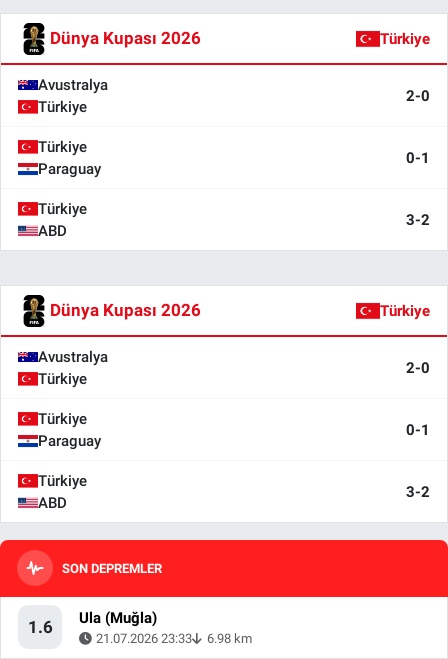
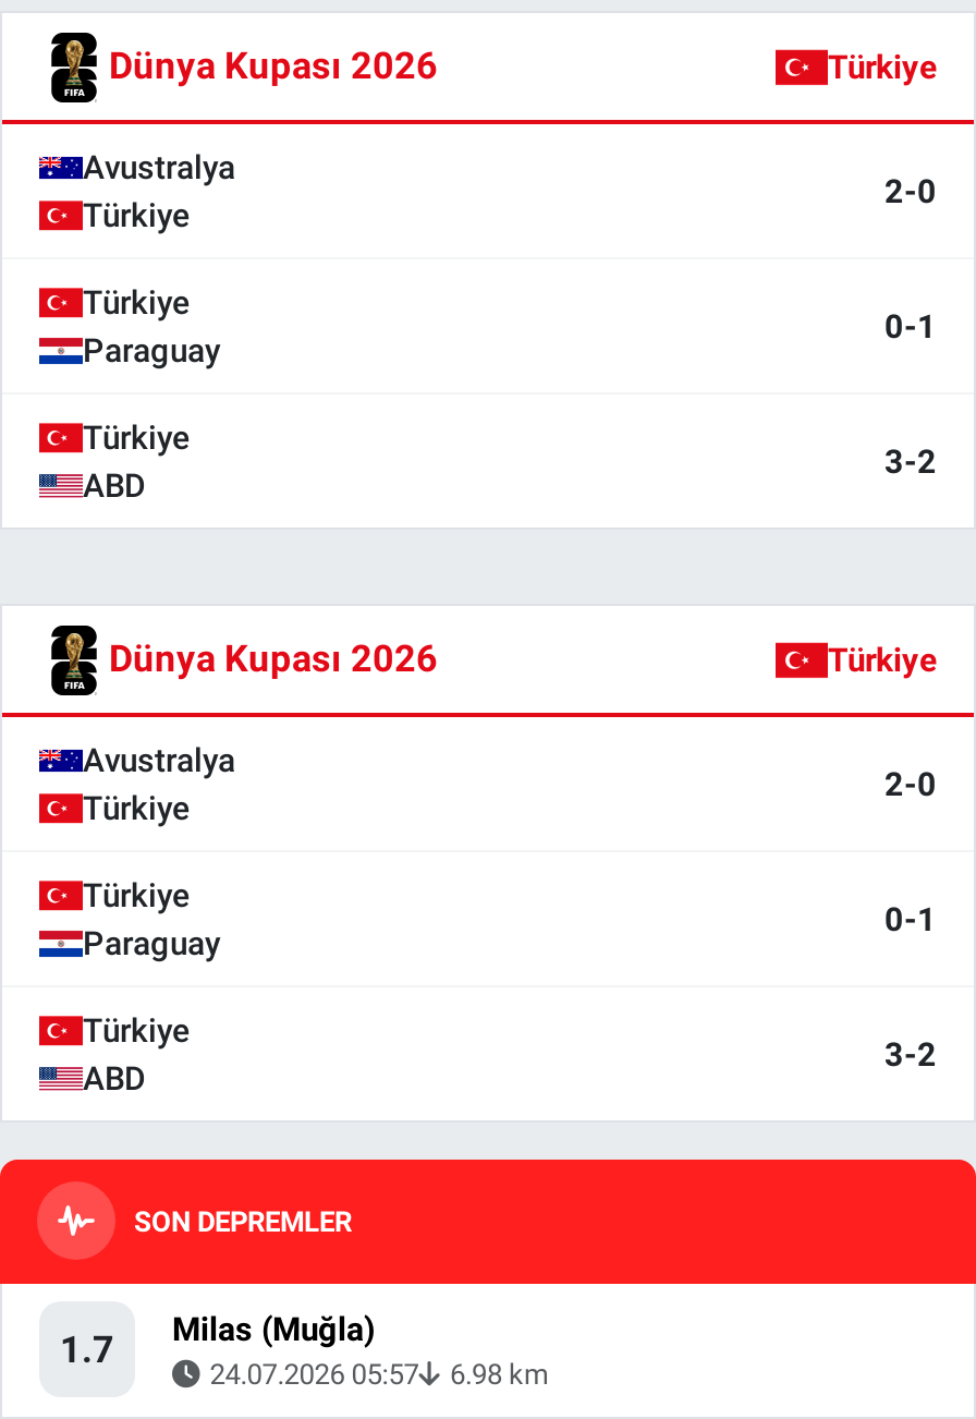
- Ula (Muğla)
+ Milas (Muğla)

- 1.6
+ 1.7

- 21.07.2026 23:33 6.98 km
+ 24.07.2026 05:57 6.98 km
